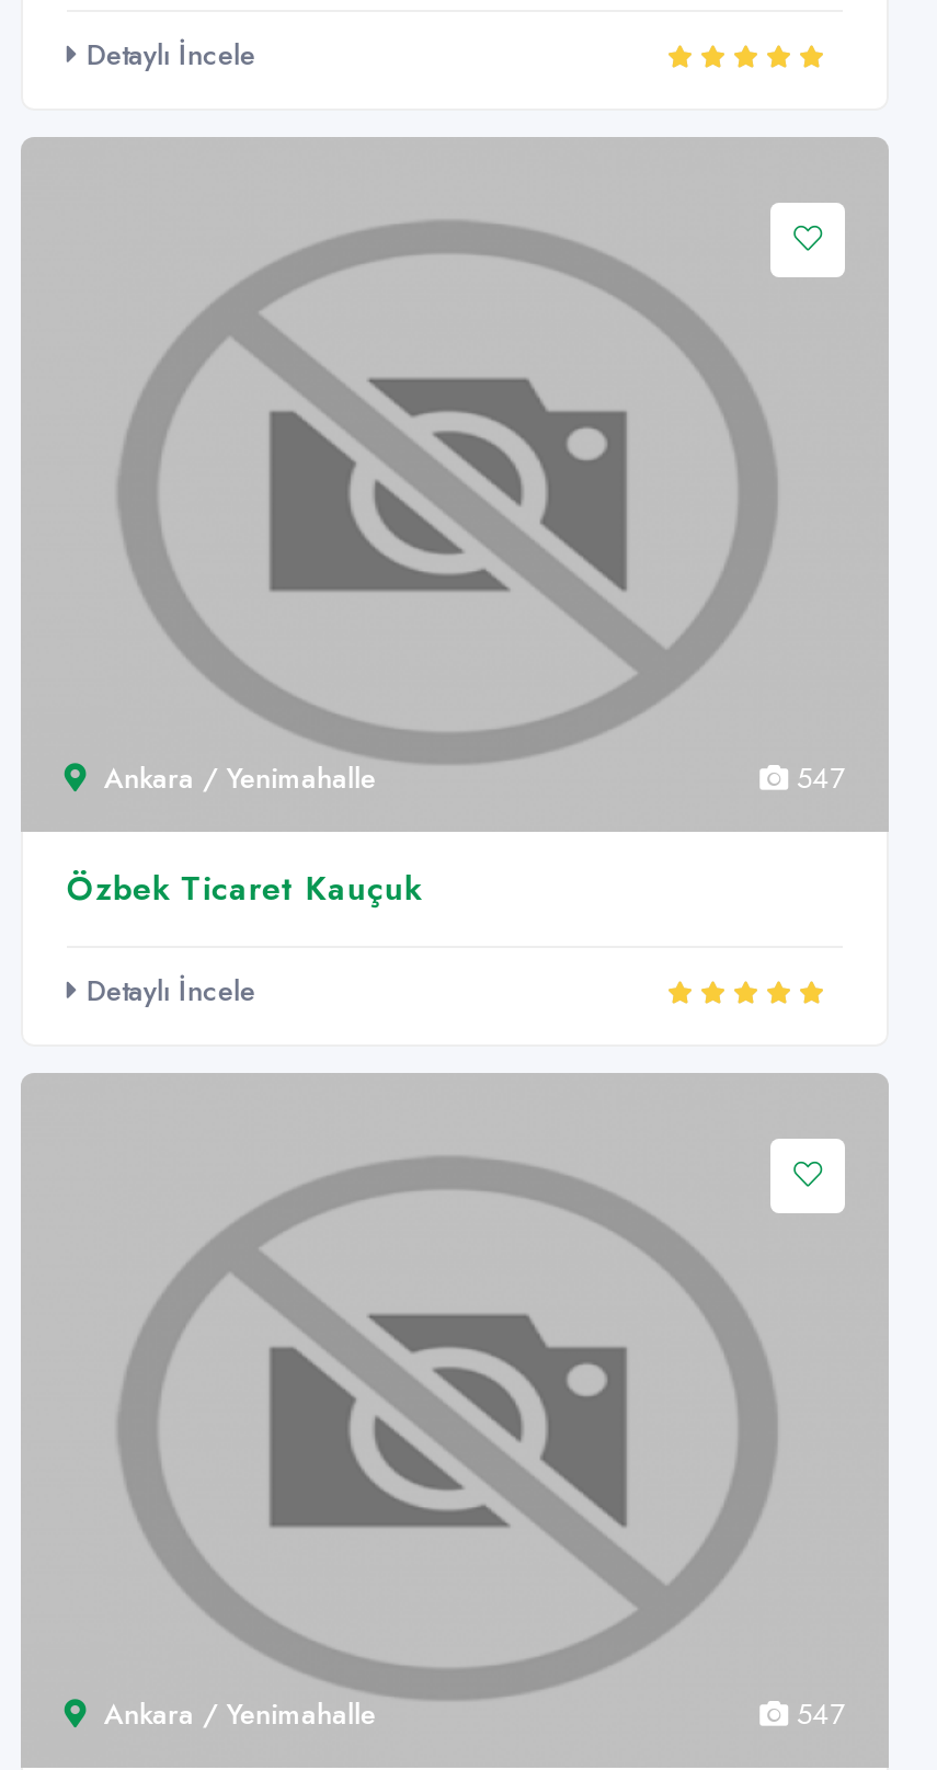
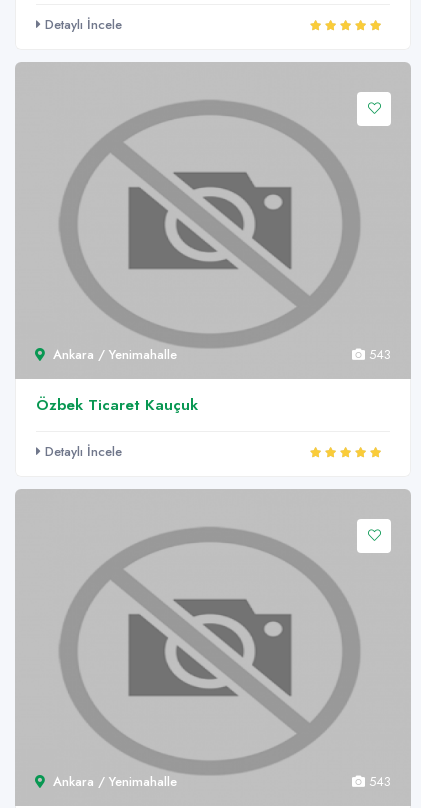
- 547
+ 543

- 547
+ 543
